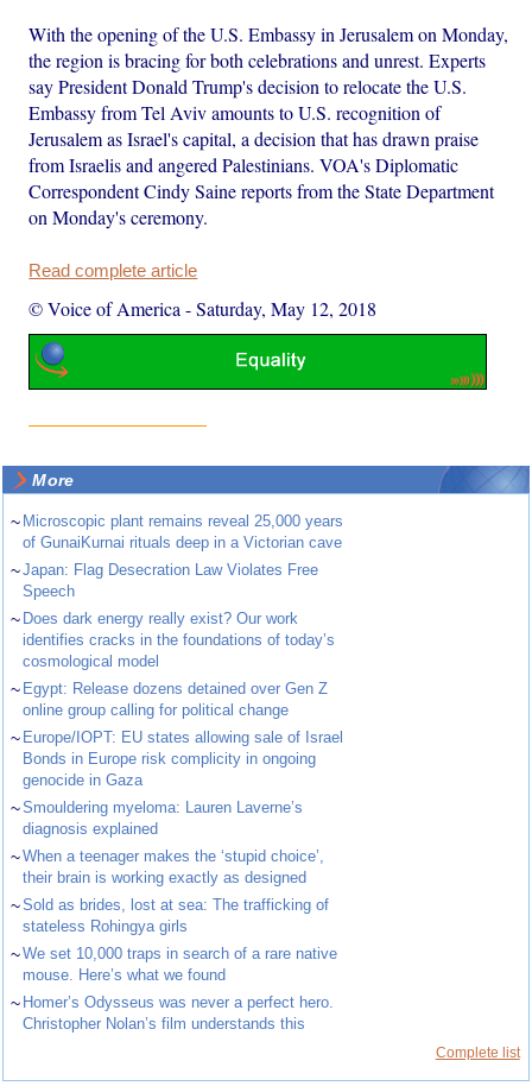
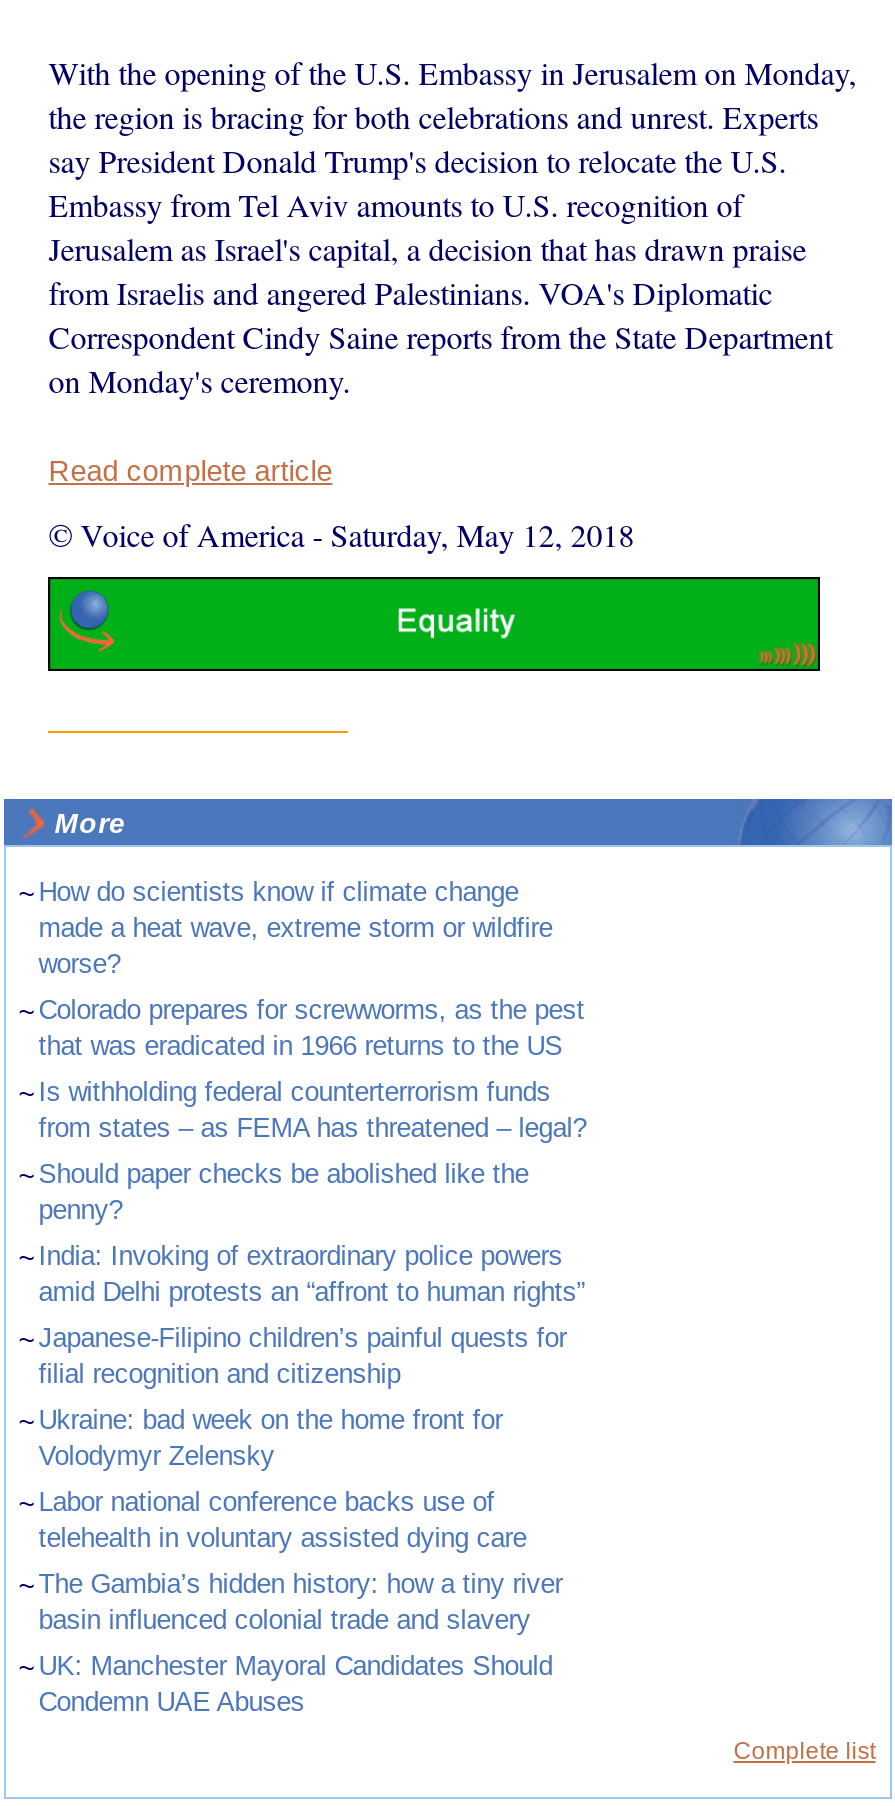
- ~ Microscopic plant remains reveal 25,000 years
- of GunaiKurnai rituals deep in a Victorian cave
+ ~ How do scientists know if climate change
+ made a heat wave, extreme storm or wildfire
+ worse?

- ~ Japan: Flag Desecration Law Violates Free
- Speech
+ ~ Colorado prepares for screwworms, as the pest
+ that was eradicated in 1966 returns to the US

- ~ Does dark energy really exist? Our work
- identifies cracks in the foundations of today’s
- cosmological model
+ ~ Is withholding federal counterterrorism funds
+ from states – as FEMA has threatened – legal?

- ~ Egypt: Release dozens detained over Gen Z
- online group calling for political change
+ ~ Should paper checks be abolished like the
+ penny?

- ~ Europe/IOPT: EU states allowing sale of Israel
- Bonds in Europe risk complicity in ongoing
- genocide in Gaza
+ ~ India: Invoking of extraordinary police powers
+ amid Delhi protests an “affront to human rights”

- ~ Smouldering myeloma: Lauren Laverne’s
- diagnosis explained
+ ~ Japanese-Filipino children’s painful quests for
+ filial recognition and citizenship

- ~ When a teenager makes the ‘stupid choice’,
- their brain is working exactly as designed
+ ~ Ukraine: bad week on the home front for
+ Volodymyr Zelensky

- ~ Sold as brides, lost at sea: The trafficking of
- stateless Rohingya girls
+ ~ Labor national conference backs use of
+ telehealth in voluntary assisted dying care

- ~ We set 10,000 traps in search of a rare native
- mouse. Here’s what we found
+ ~ The Gambia’s hidden history: how a tiny river
+ basin influenced colonial trade and slavery

- ~ Homer’s Odysseus was never a perfect hero.
- Christopher Nolan’s film understands this
+ ~ UK: Manchester Mayoral Candidates Should
+ Condemn UAE Abuses
